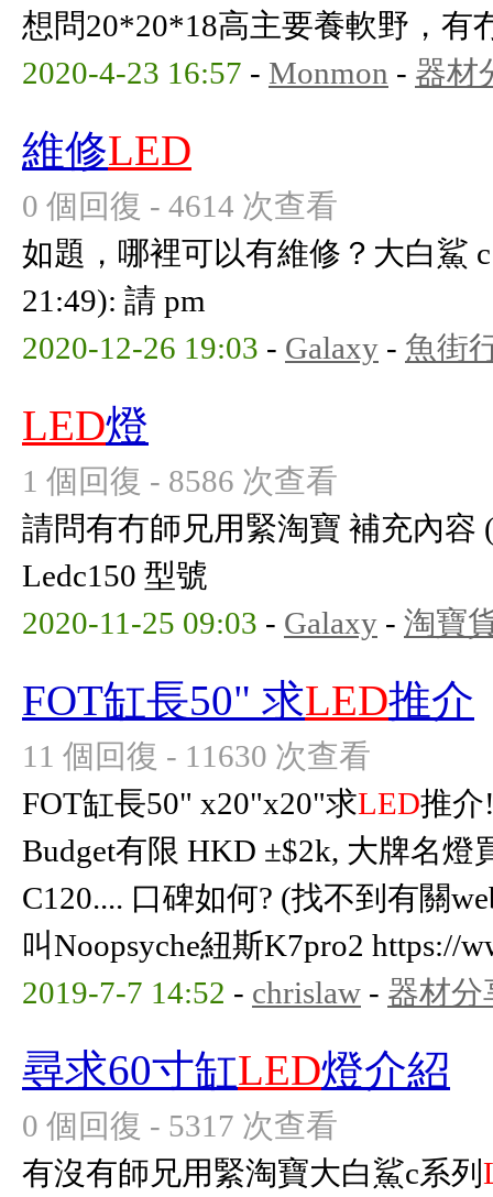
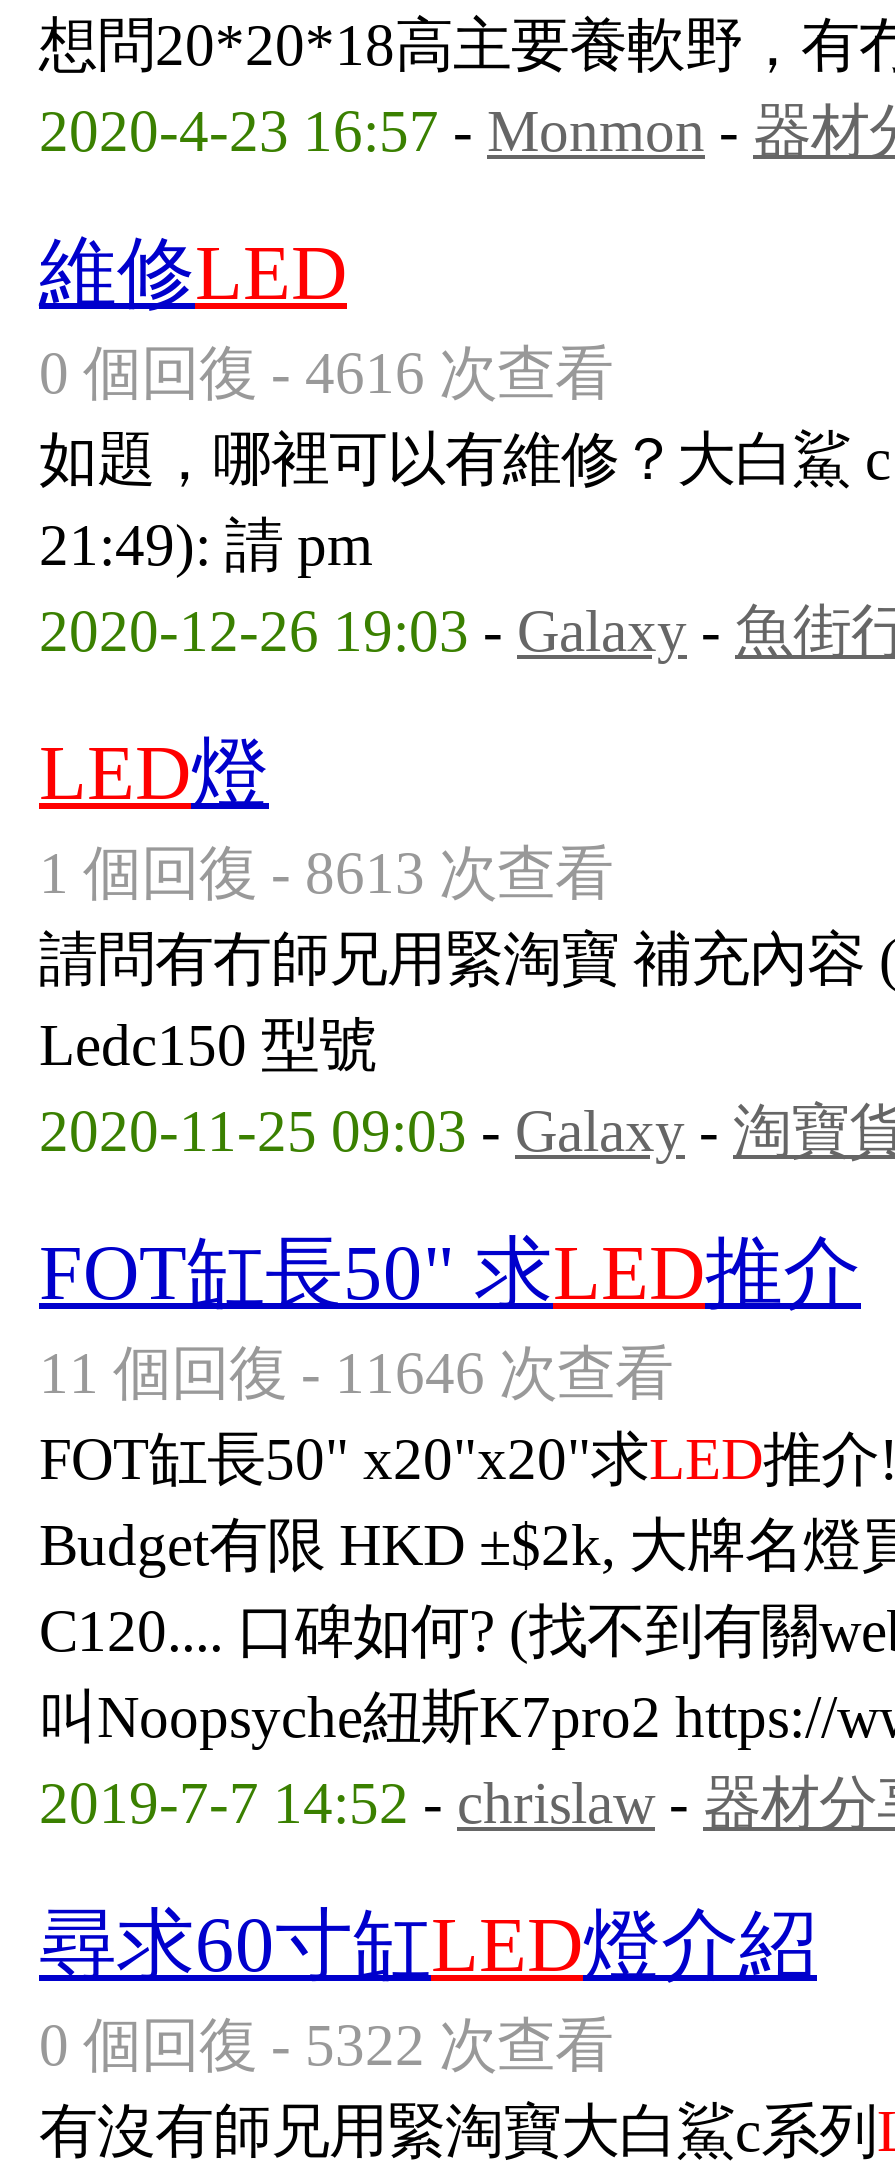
- 0 個回復 - 4614 次查看
+ 0 個回復 - 4616 次查看

- 1 個回復 - 8586 次查看
+ 1 個回復 - 8613 次查看

- 11 個回復 - 11630 次查看
+ 11 個回復 - 11646 次查看

- 0 個回復 - 5317 次查看
+ 0 個回復 - 5322 次查看
